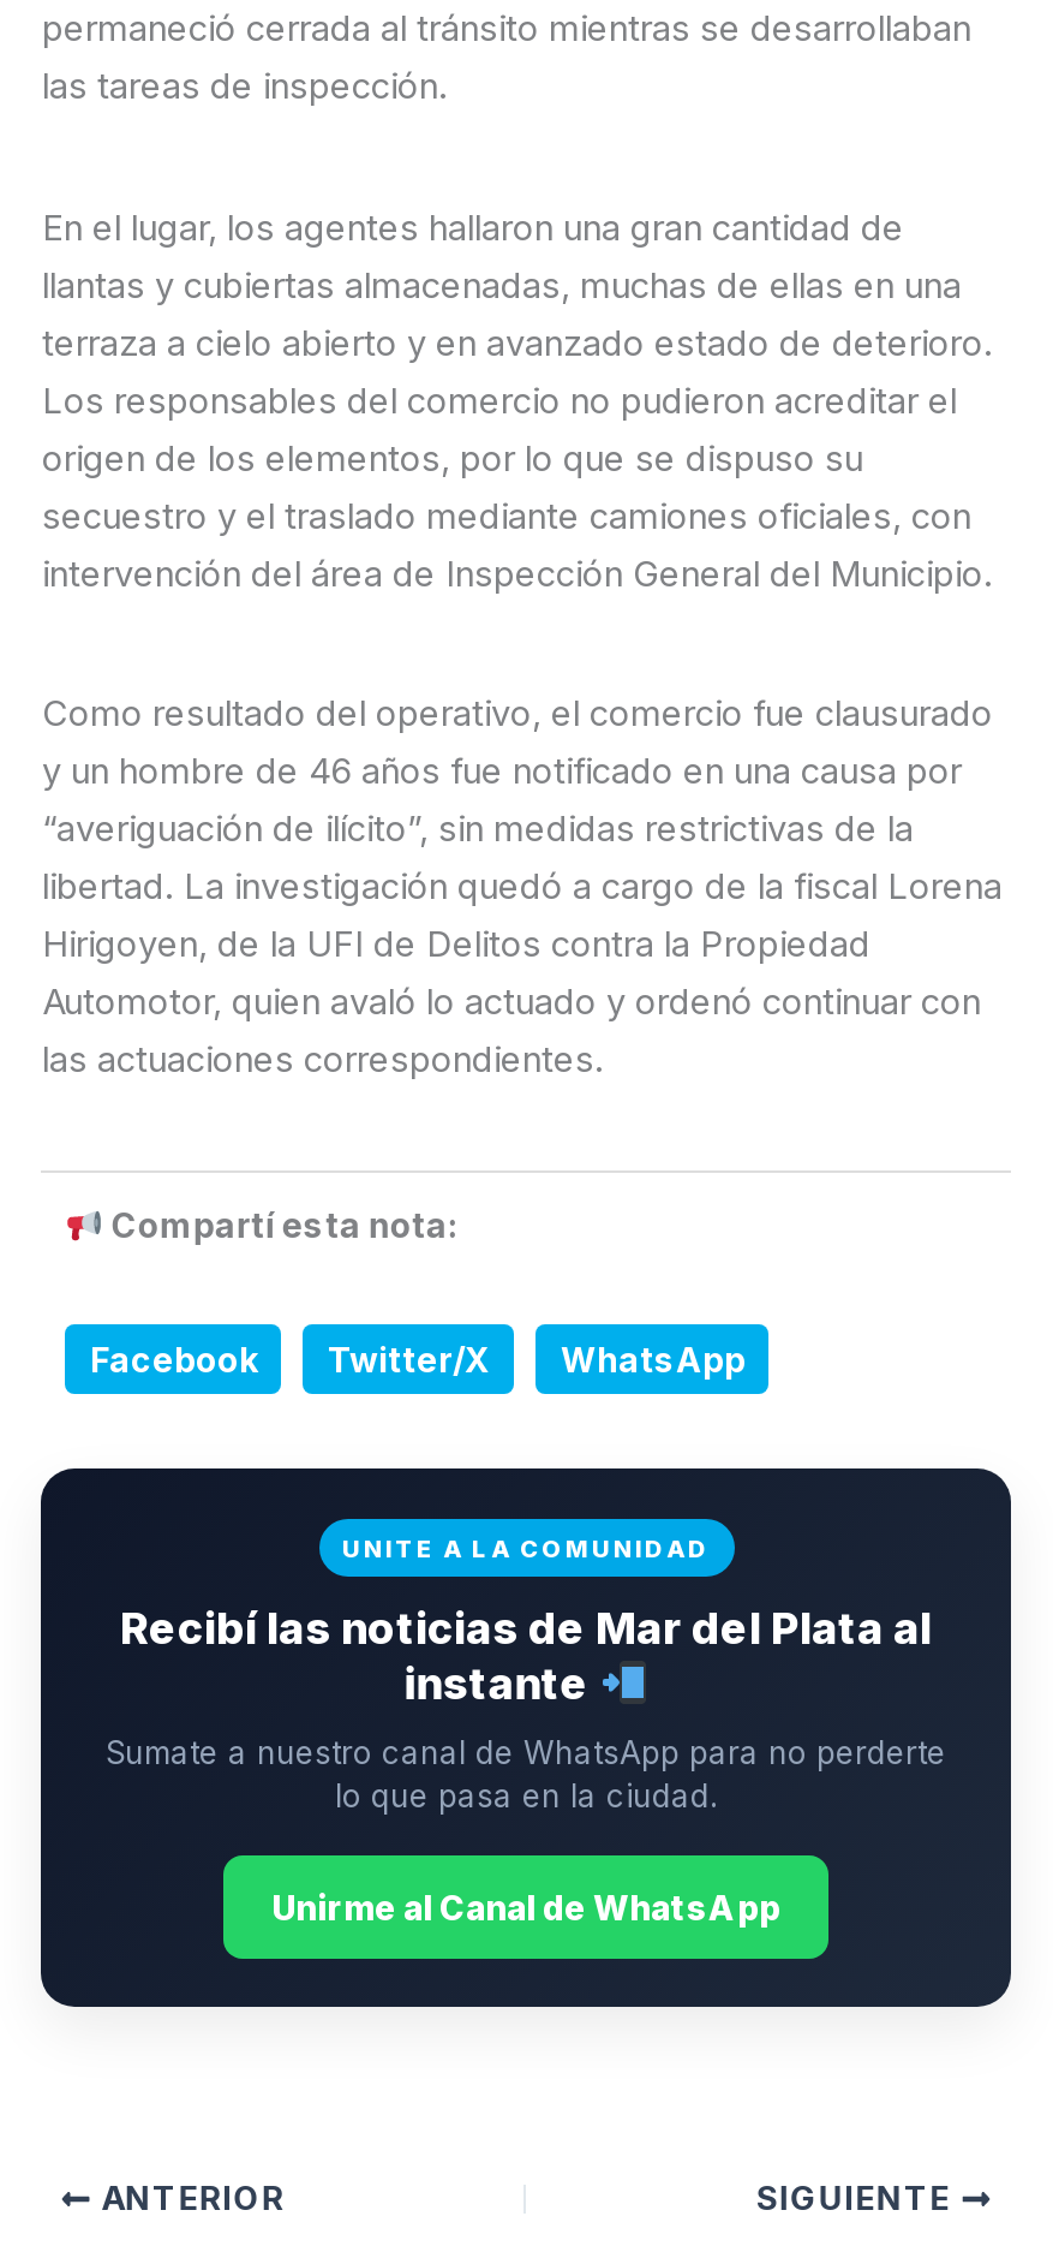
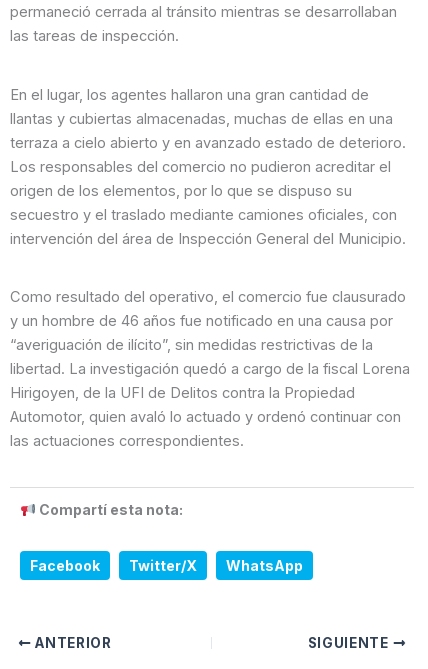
- [image]
- UNITE A LA COMUNIDAD
- Recibí las noticias de Mar del Plata al
- instante
- Sumate a nuestro canal de WhatsApp para no perderte
- lo que pasa en la ciudad.
- Unirme al Canal de WhatsApp
